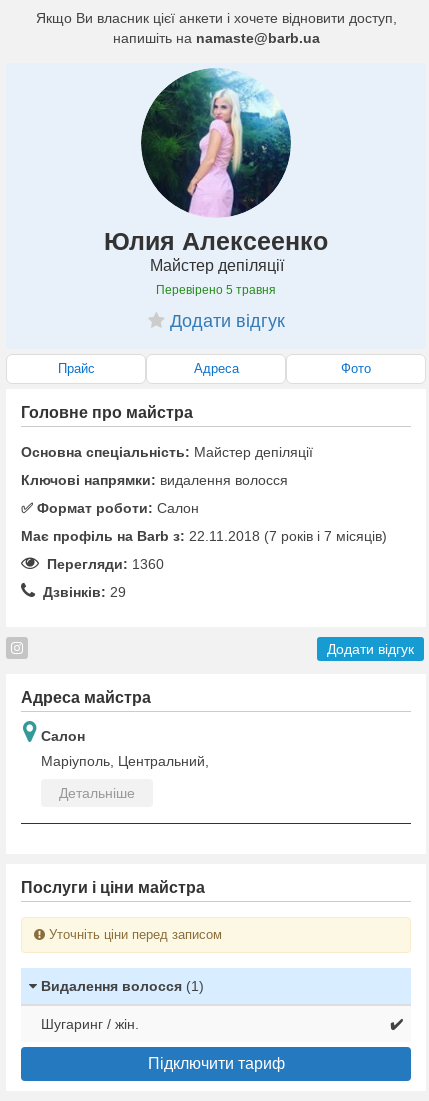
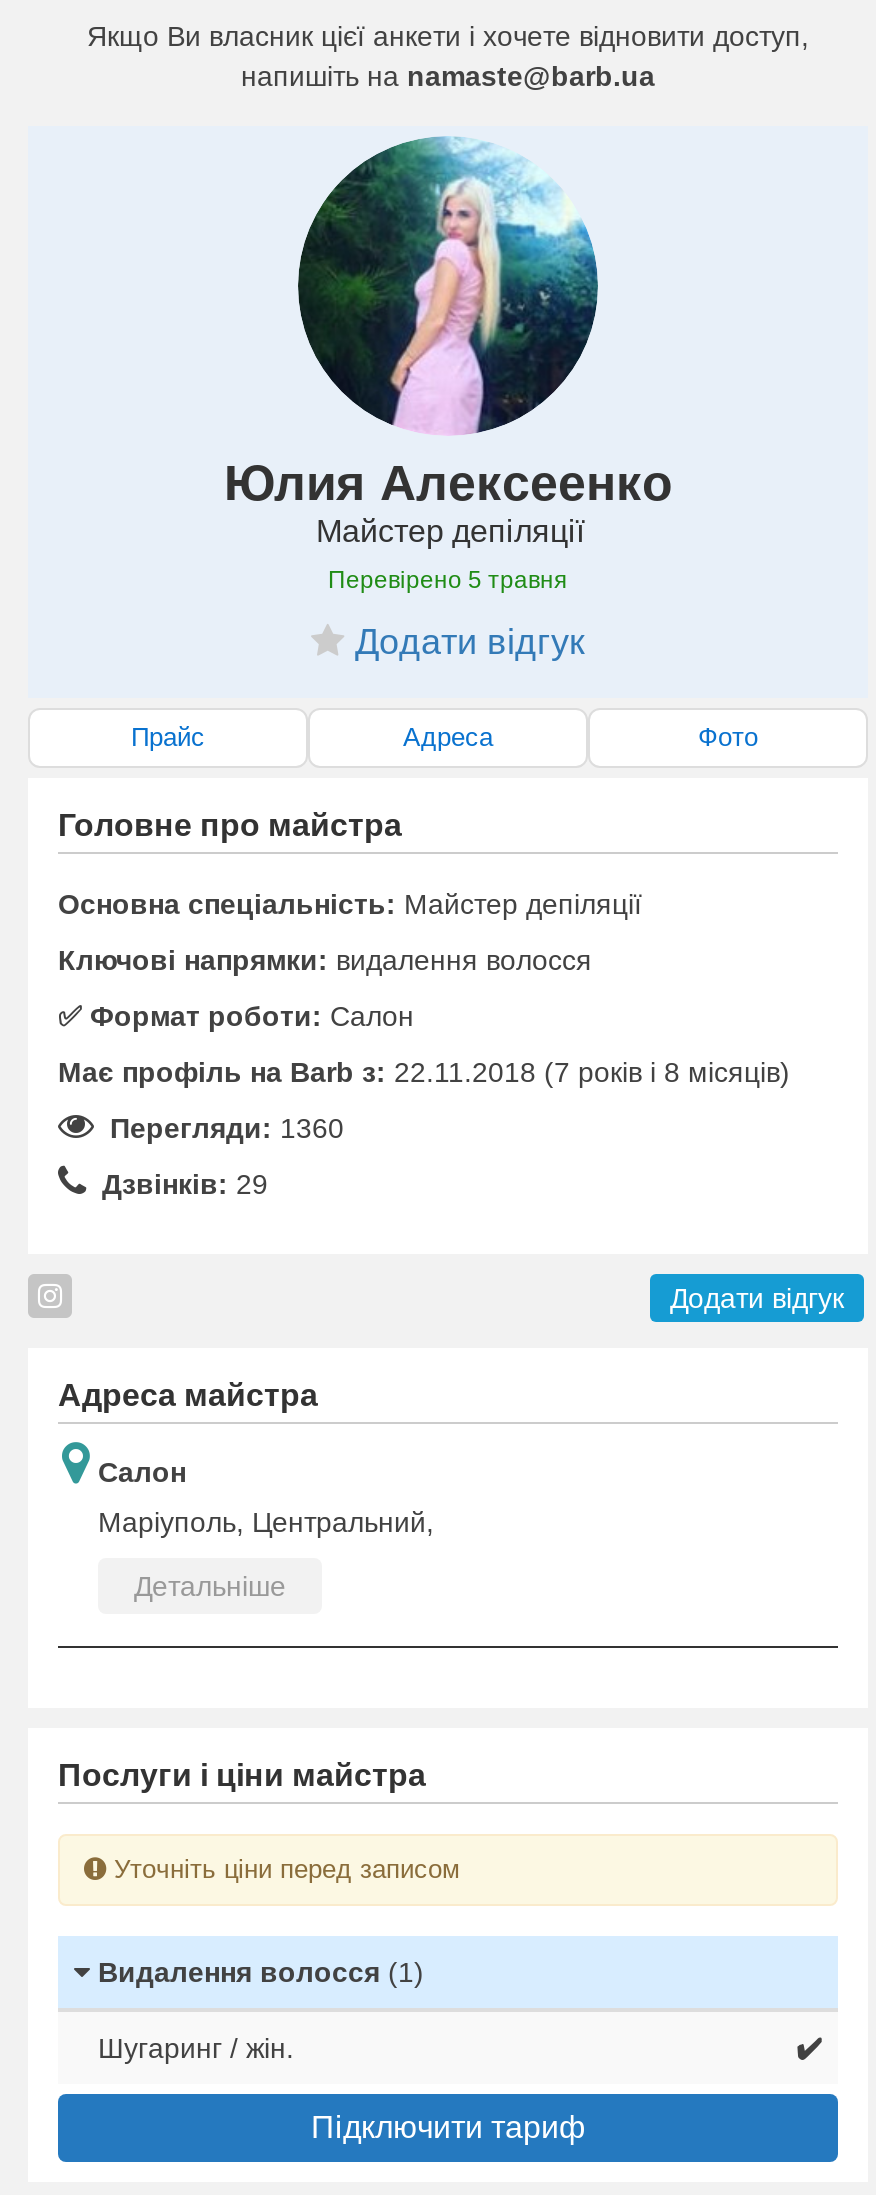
- Має профіль на Barb з: 22.11.2018 (7 років i 7 місяців)
+ Має профіль на Barb з: 22.11.2018 (7 років i 8 місяців)
